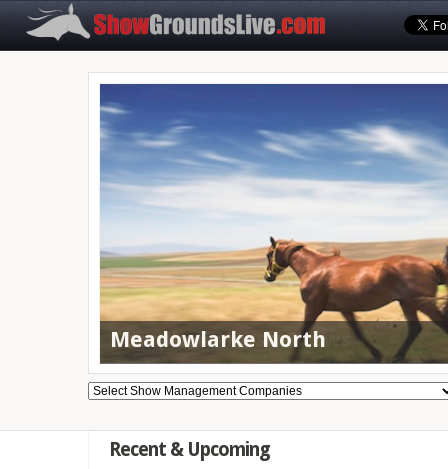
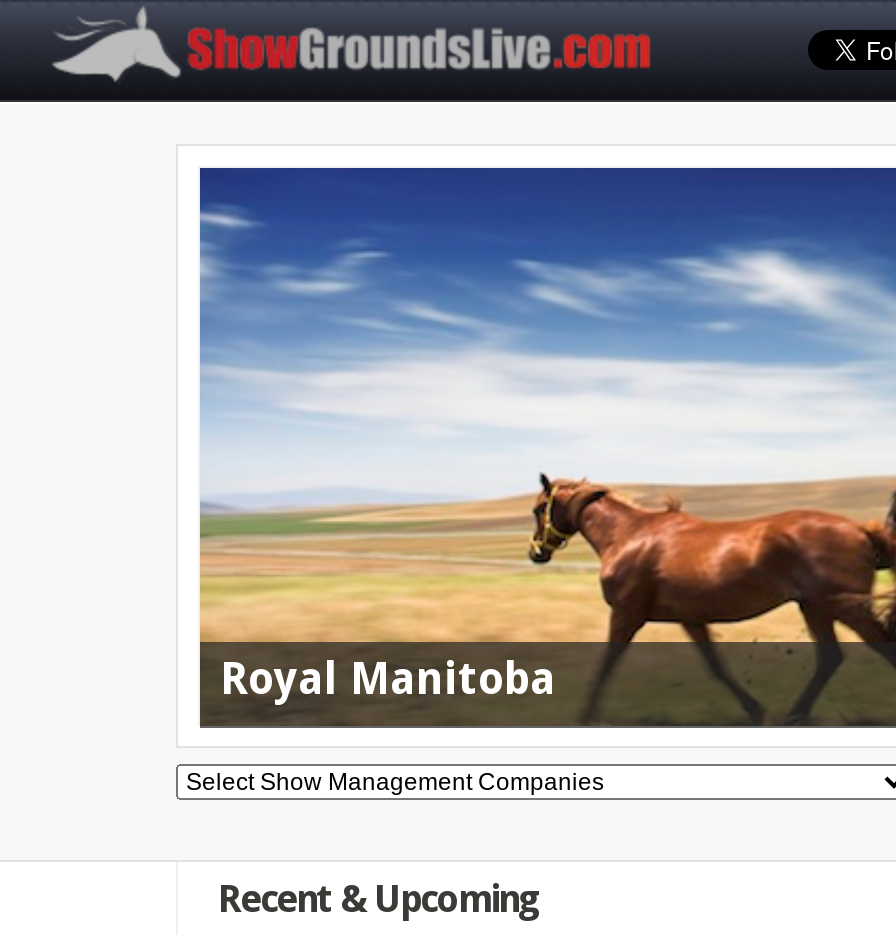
- Meadowlarke North
+ Royal Manitoba
